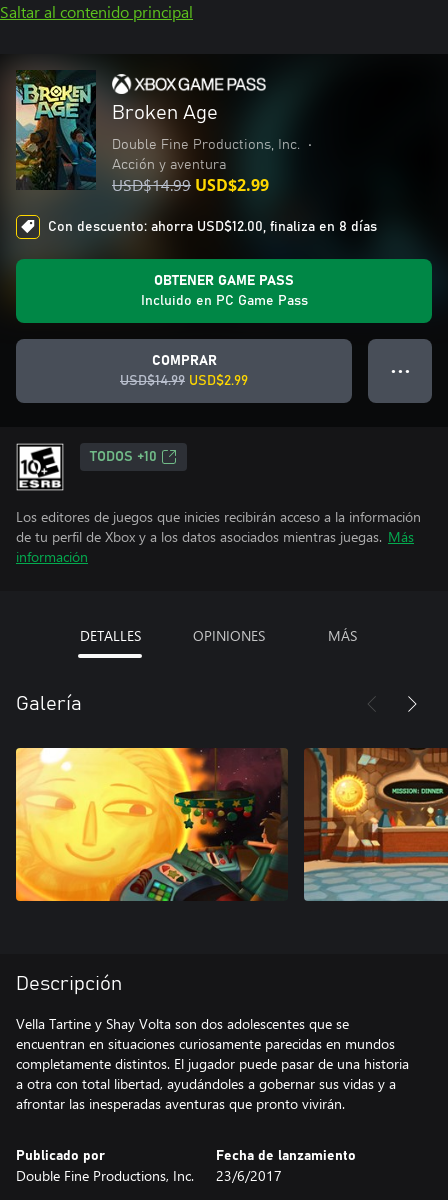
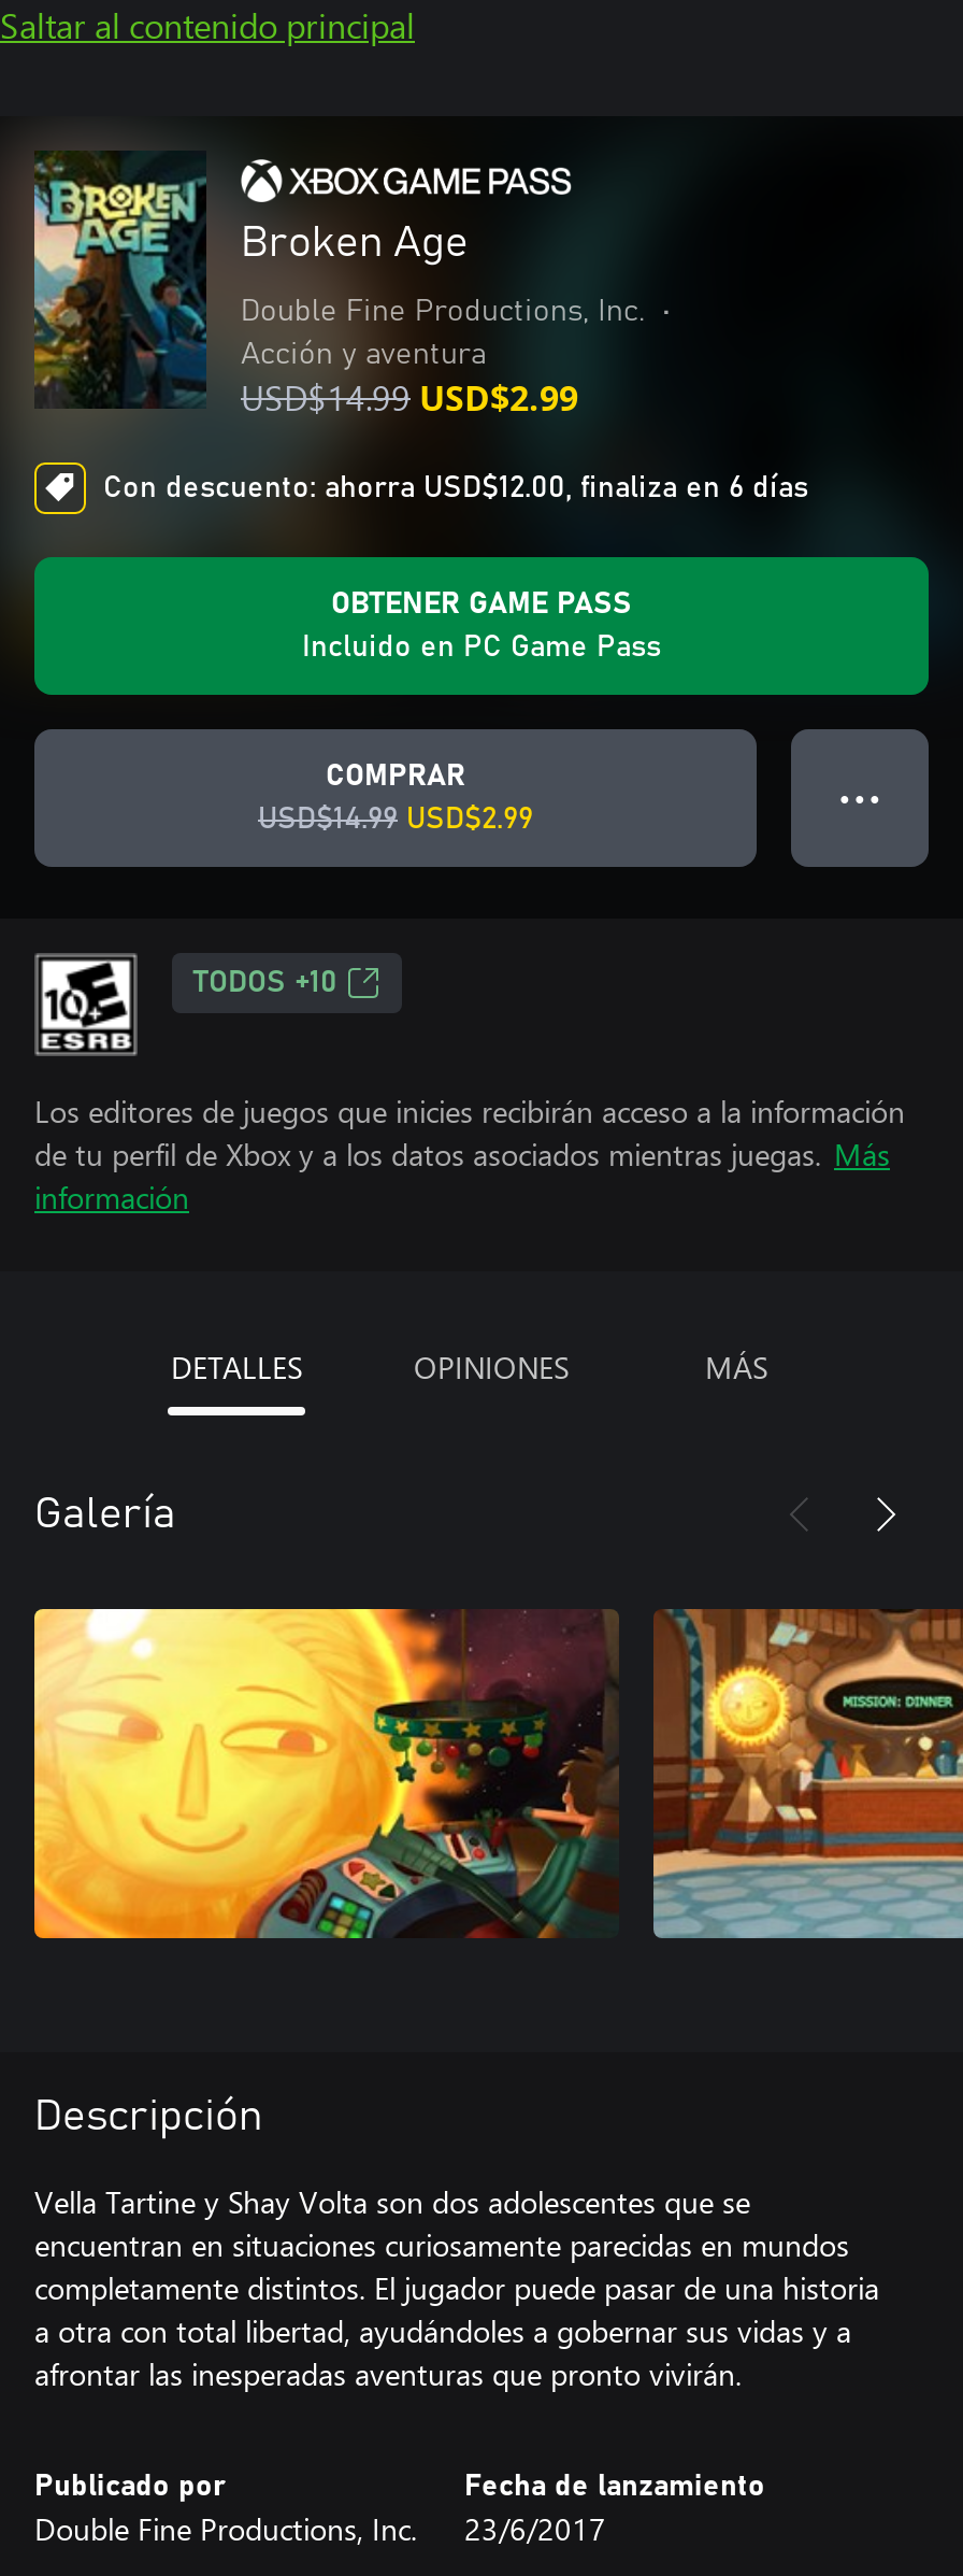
- Con descuento: ahorra USD$12.00, finaliza en 8 días
+ Con descuento: ahorra USD$12.00, finaliza en 6 días
